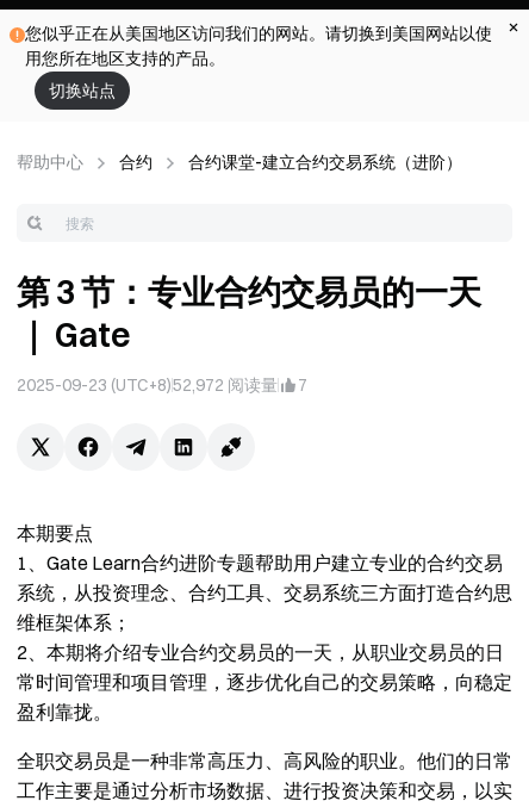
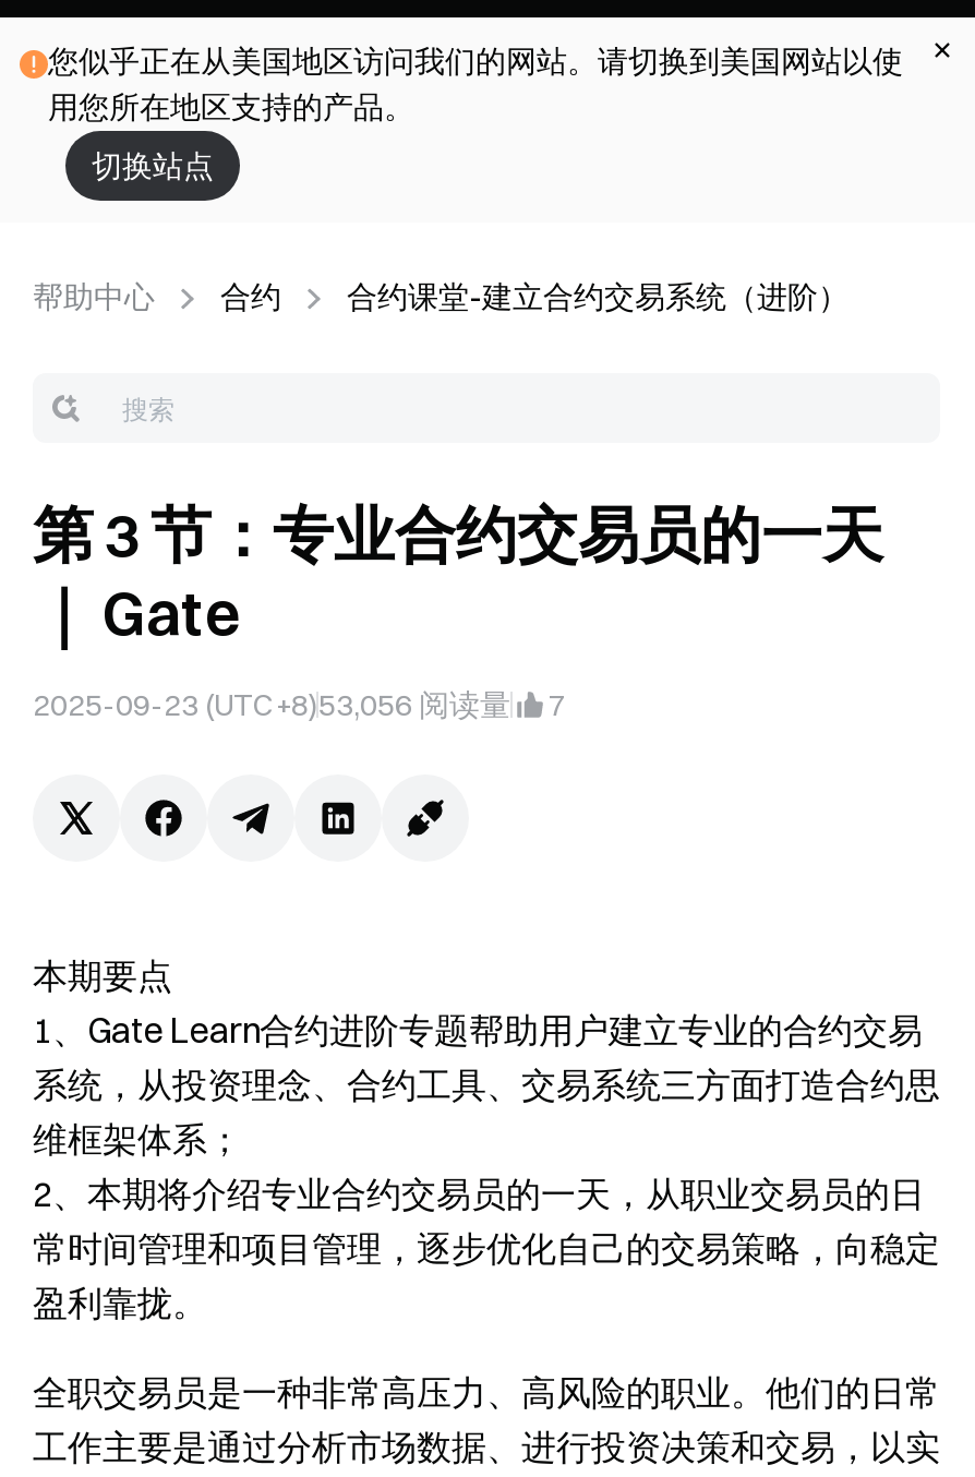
- 2025-09-23 (UTC+8)52,972阅读量 7
+ 2025-09-23 (UTC+8)53,056阅读量 7
